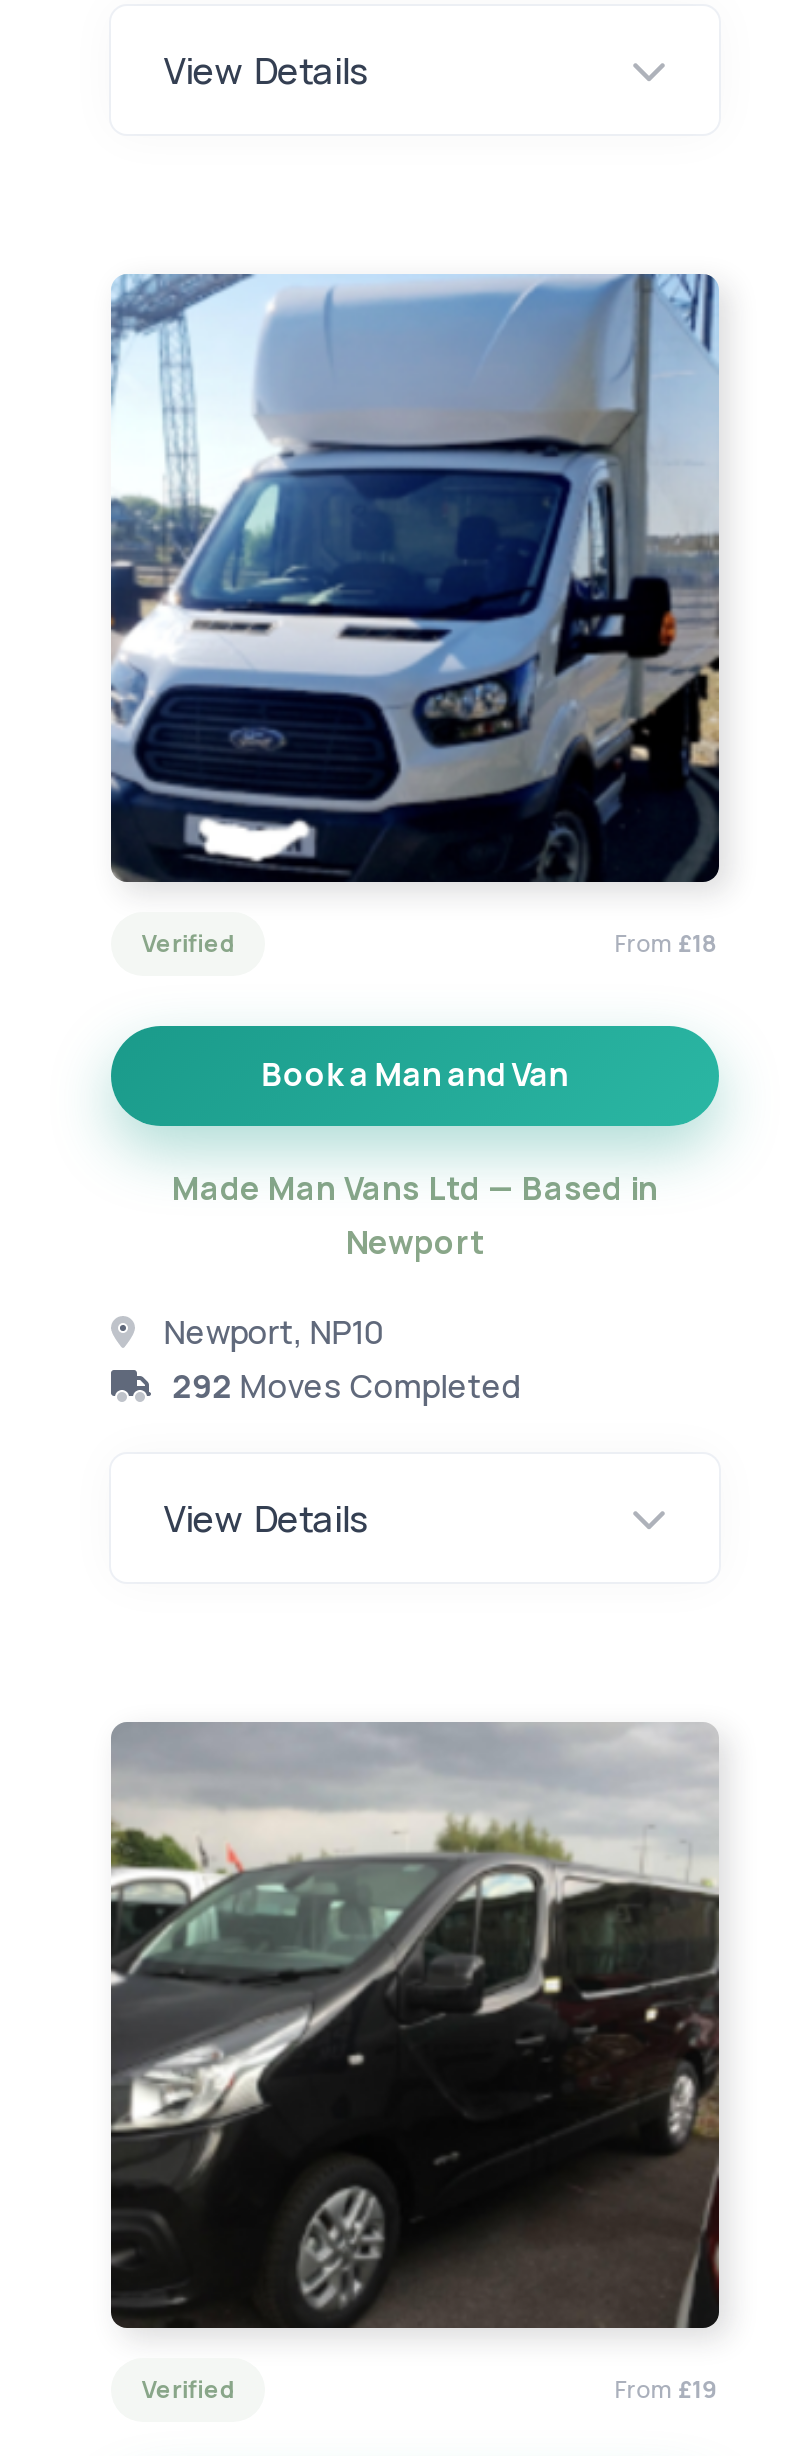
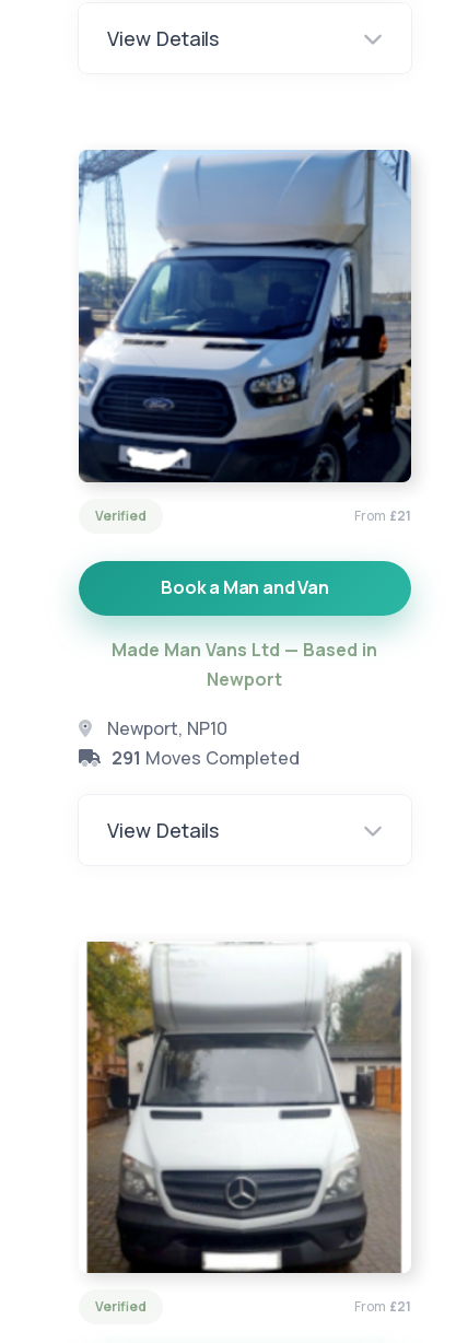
- From £18
+ From £21

- 292 Moves Completed
+ 291 Moves Completed

- [image]
- From £19
+ [image]
+ From £21
